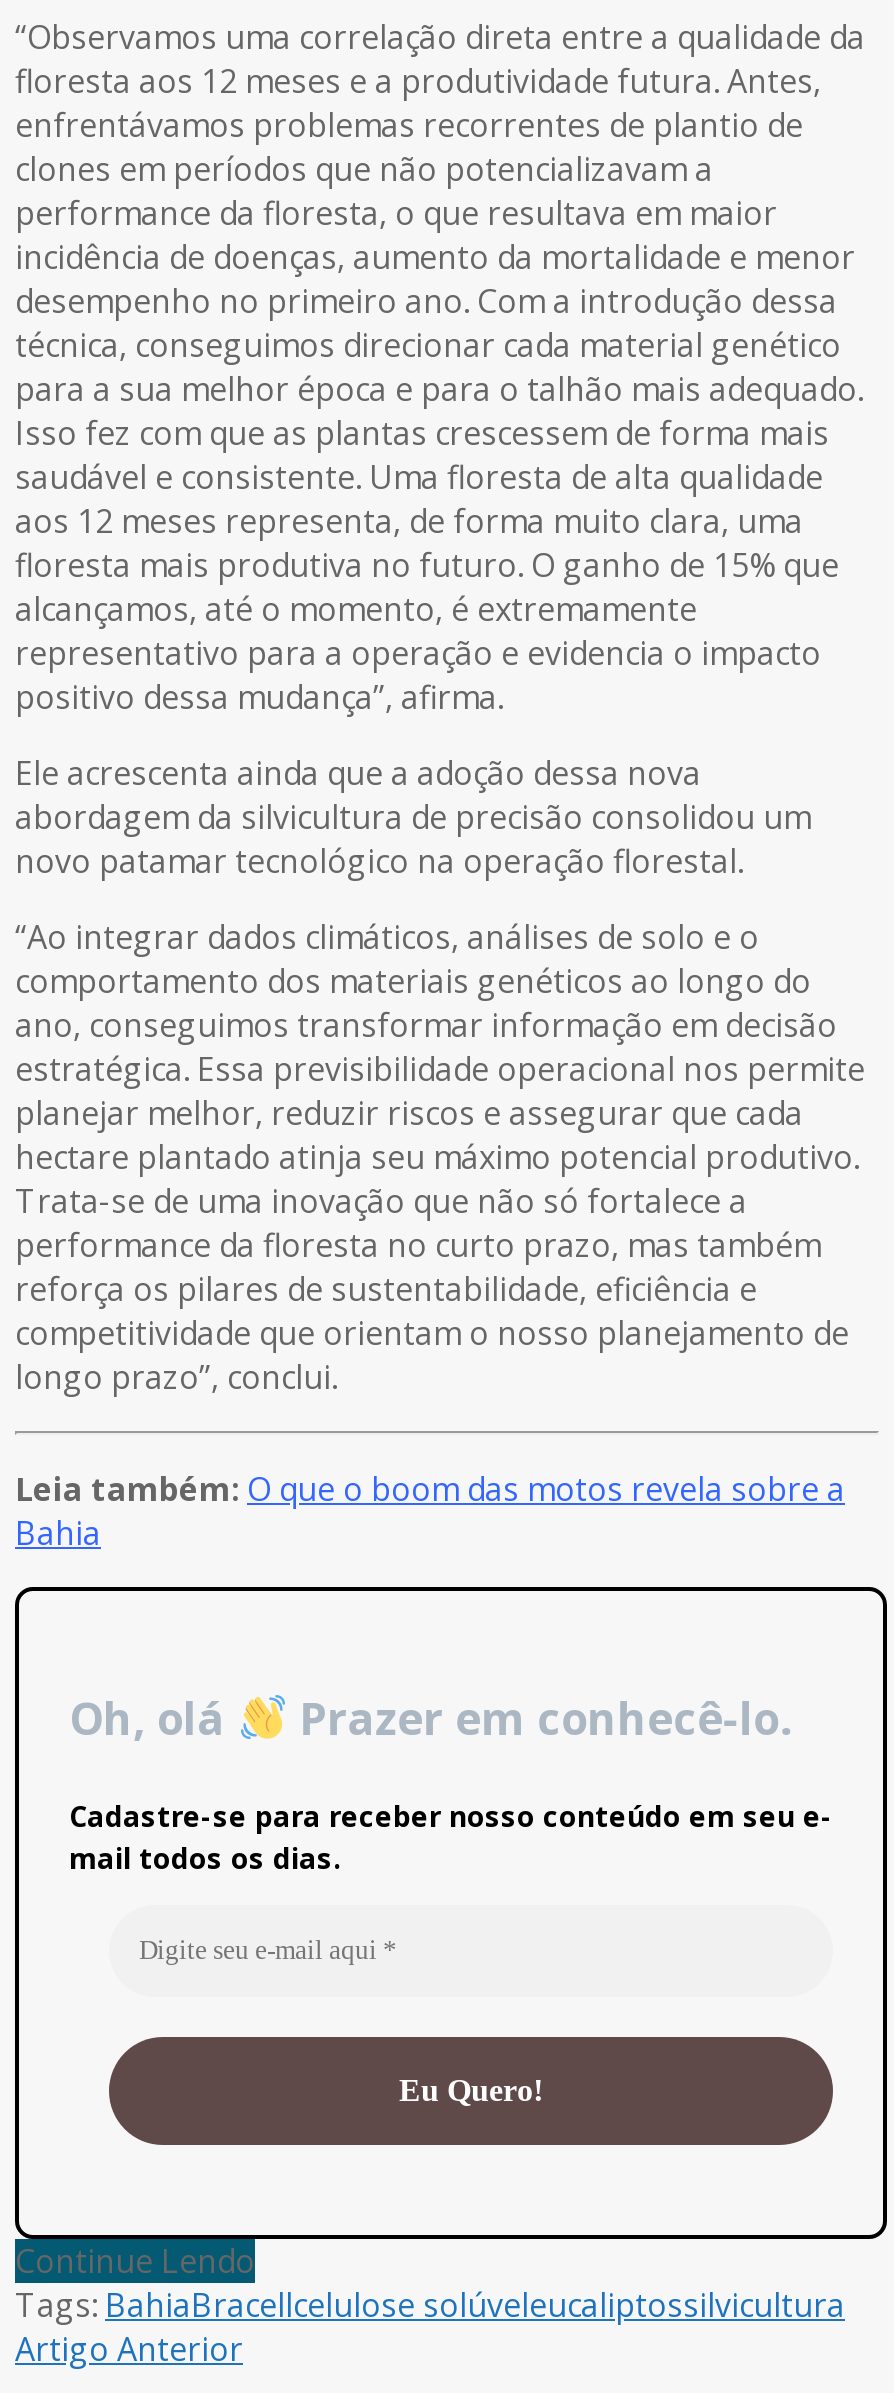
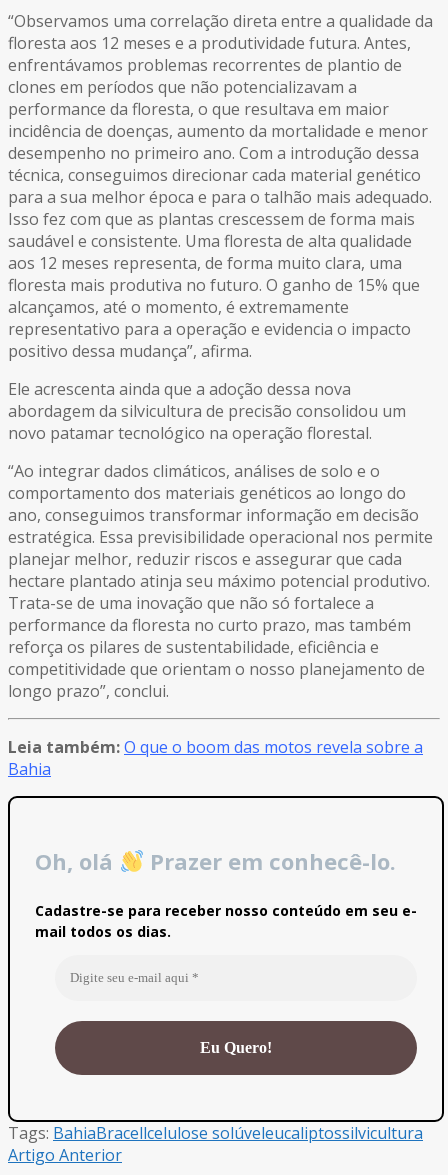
- Continue Lendo
